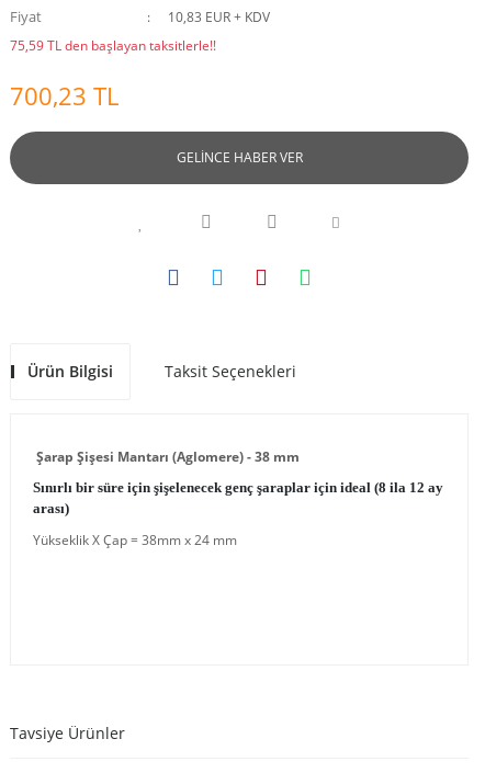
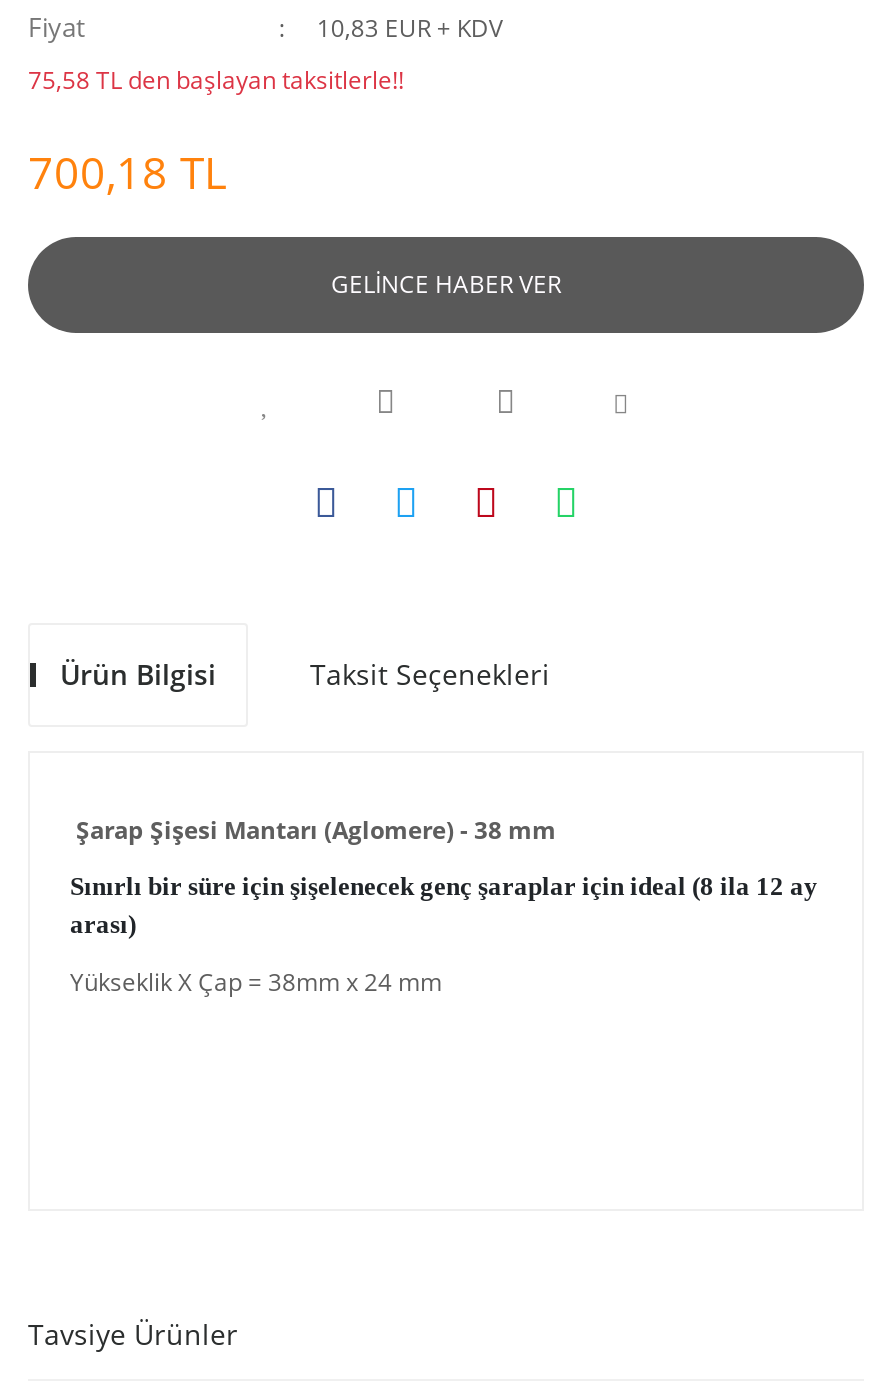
- 75,59 TL den başlayan taksitlerle!!
+ 75,58 TL den başlayan taksitlerle!!

- 700,23 TL
+ 700,18 TL
